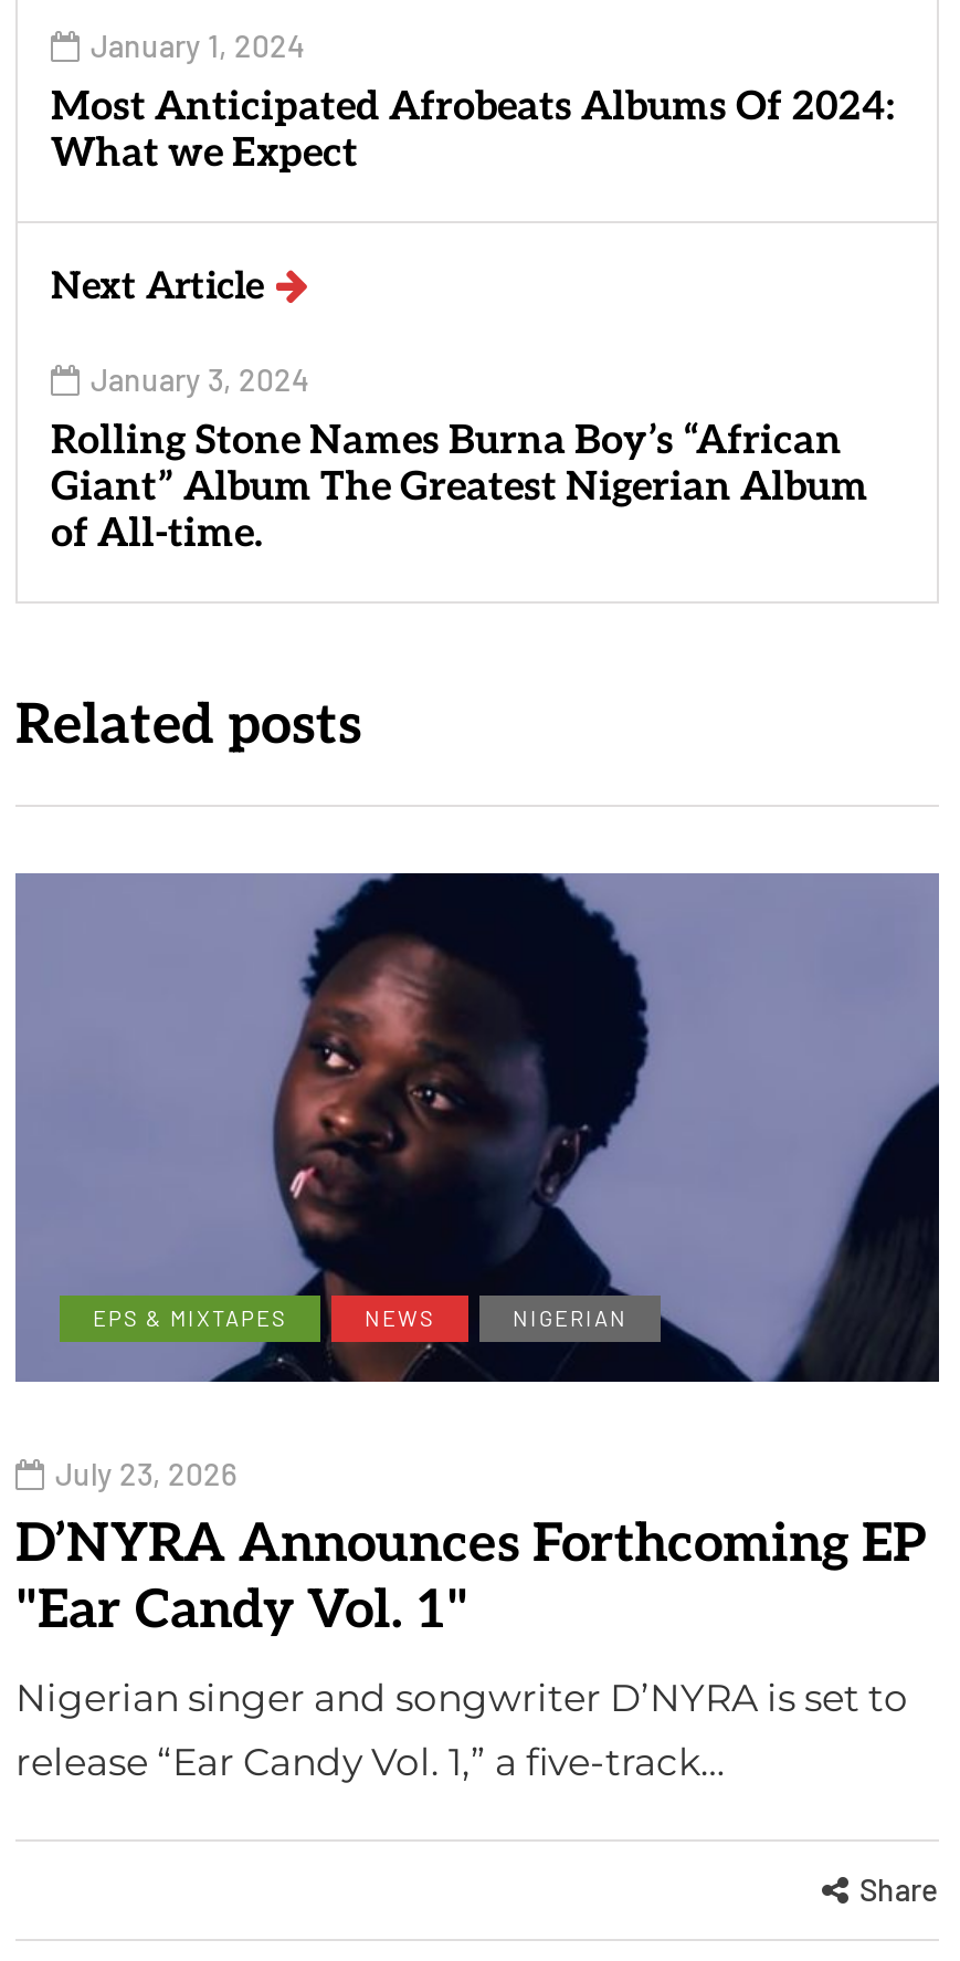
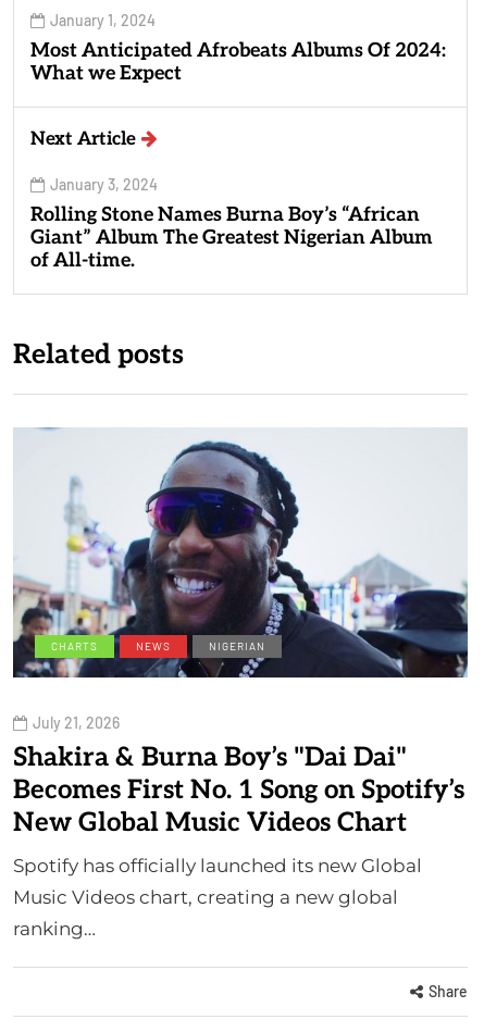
- [image]
- EPS & MIXTAPES
+ [image]
+ CHARTS

- July 23, 2026
- D’NYRA Announces Forthcoming EP
- "Ear Candy Vol. 1"
+ July 21, 2026
+ Shakira & Burna Boy’s "Dai Dai"
+ Becomes First No. 1 Song on Spotify’s
+ New Global Music Videos Chart

- Nigerian singer and songwriter D’NYRA is set to
- release “Ear Candy Vol. 1,” a five-track…
+ Spotify has officially launched its new Global
+ Music Videos chart, creating a new global
+ ranking…
